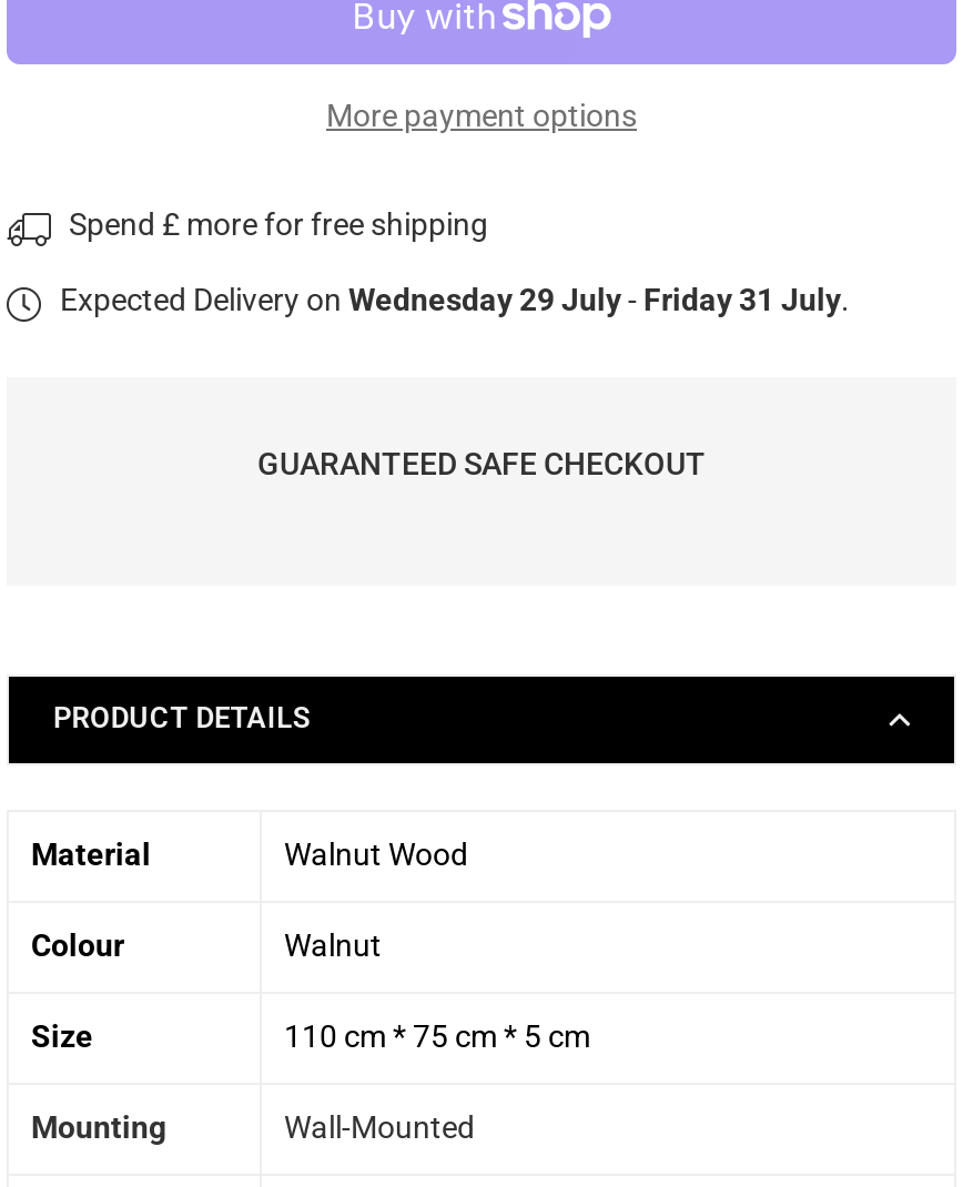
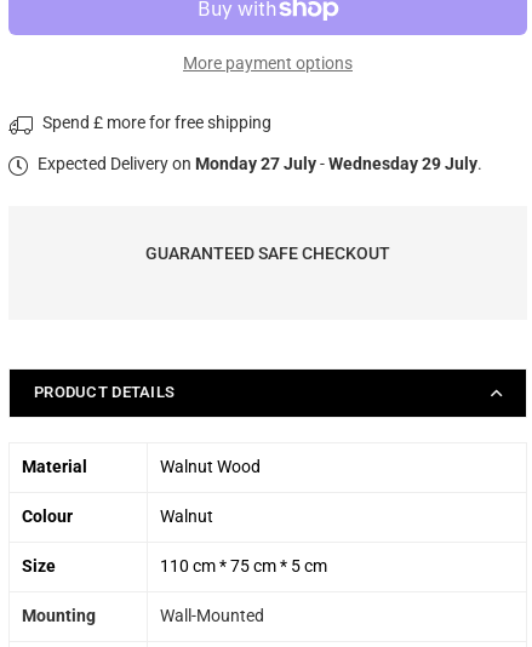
- Expected Delivery on Wednesday 29 July - Friday 31 July.
+ Expected Delivery on Monday 27 July - Wednesday 29 July.
